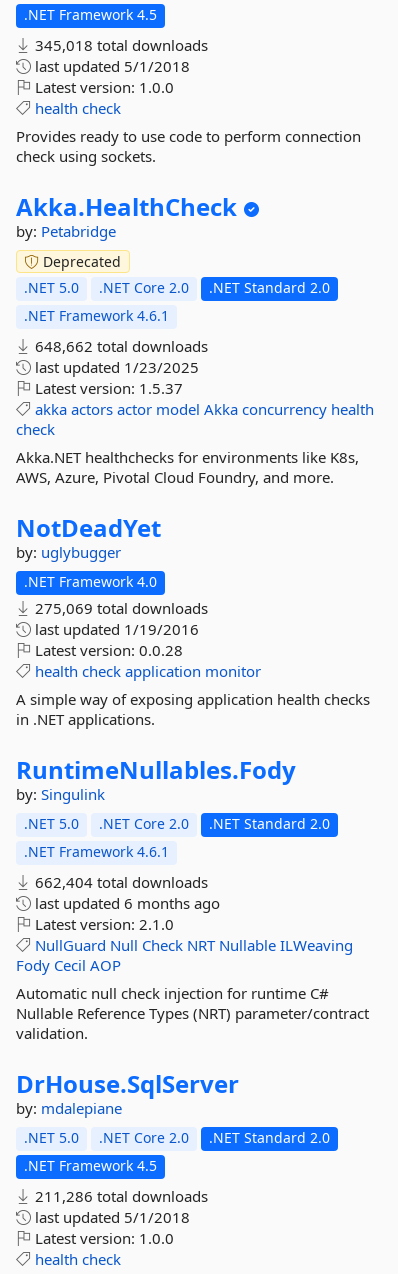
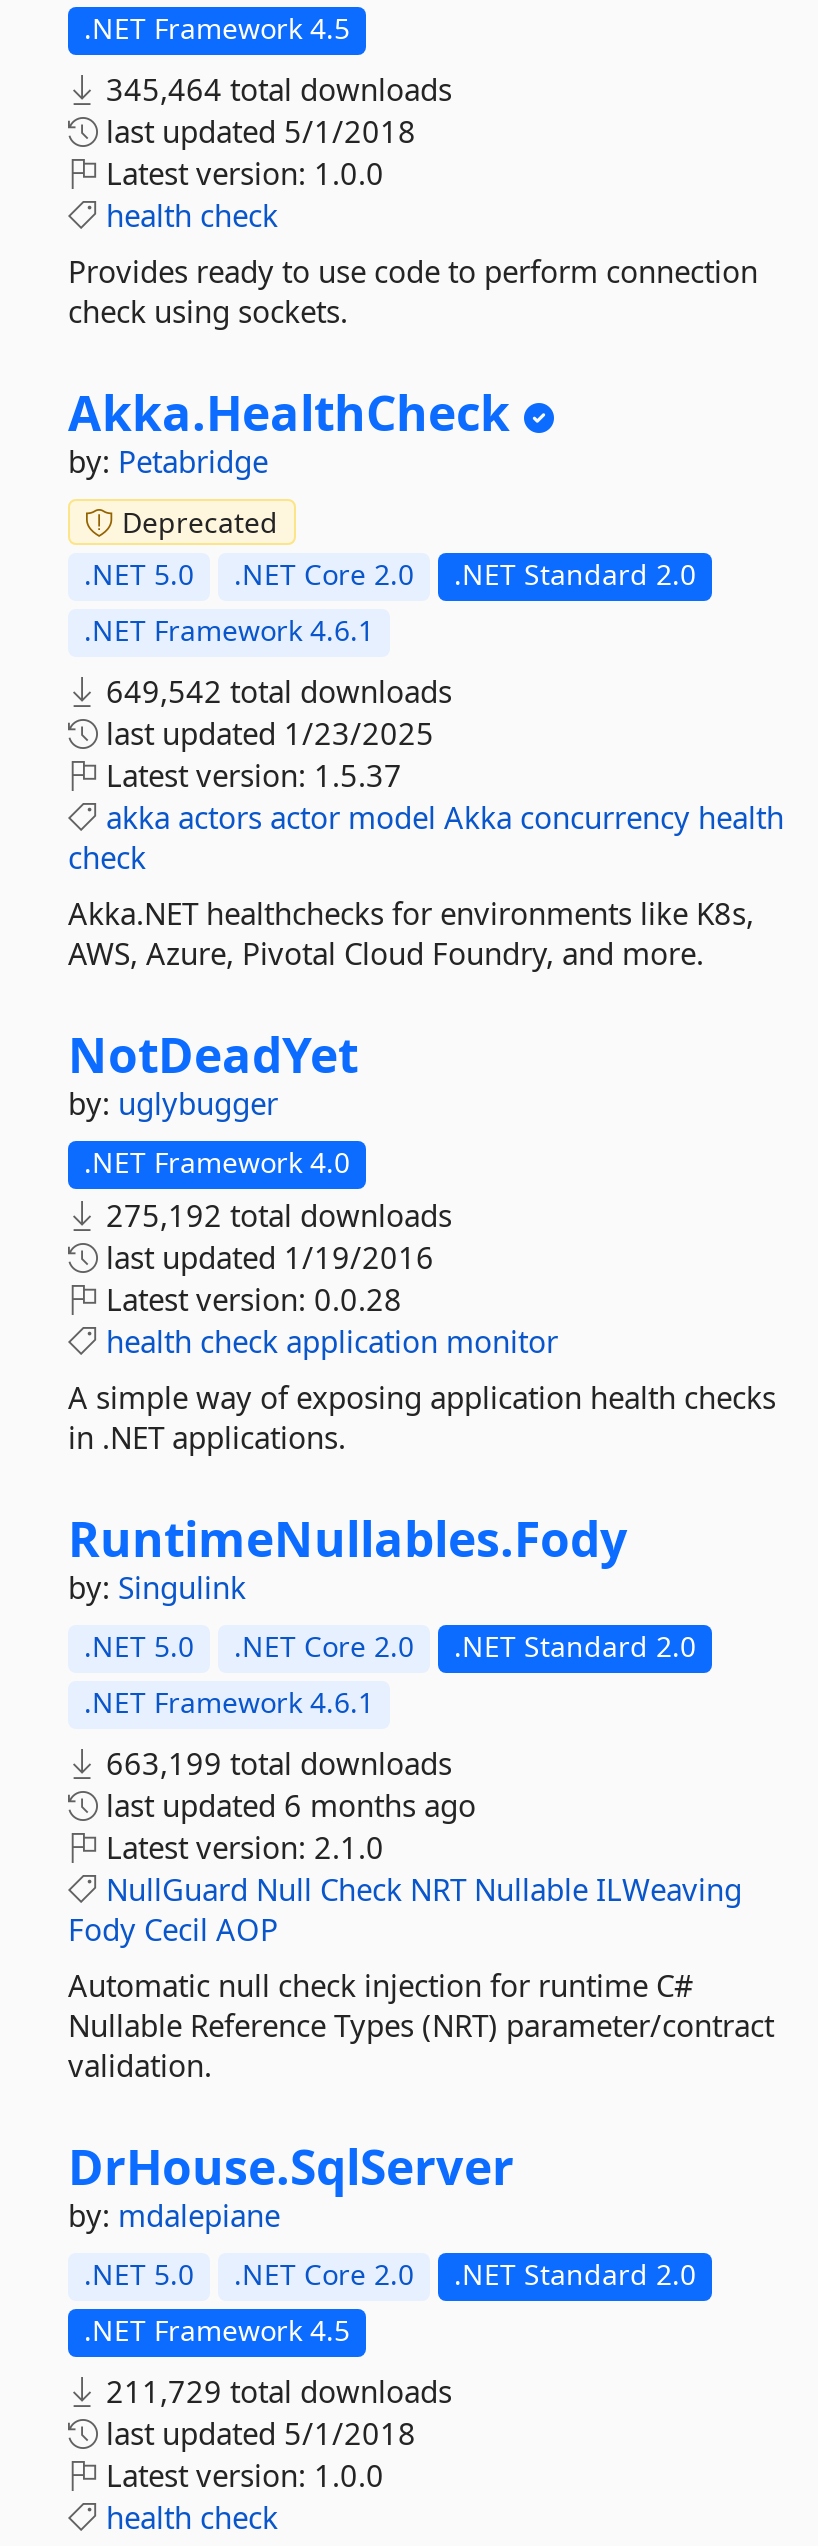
- 345,018 total downloads
+ 345,464 total downloads

- 648,662 total downloads
+ 649,542 total downloads

- 275,069 total downloads
+ 275,192 total downloads

- 662,404 total downloads
+ 663,199 total downloads

- 211,286 total downloads
+ 211,729 total downloads
